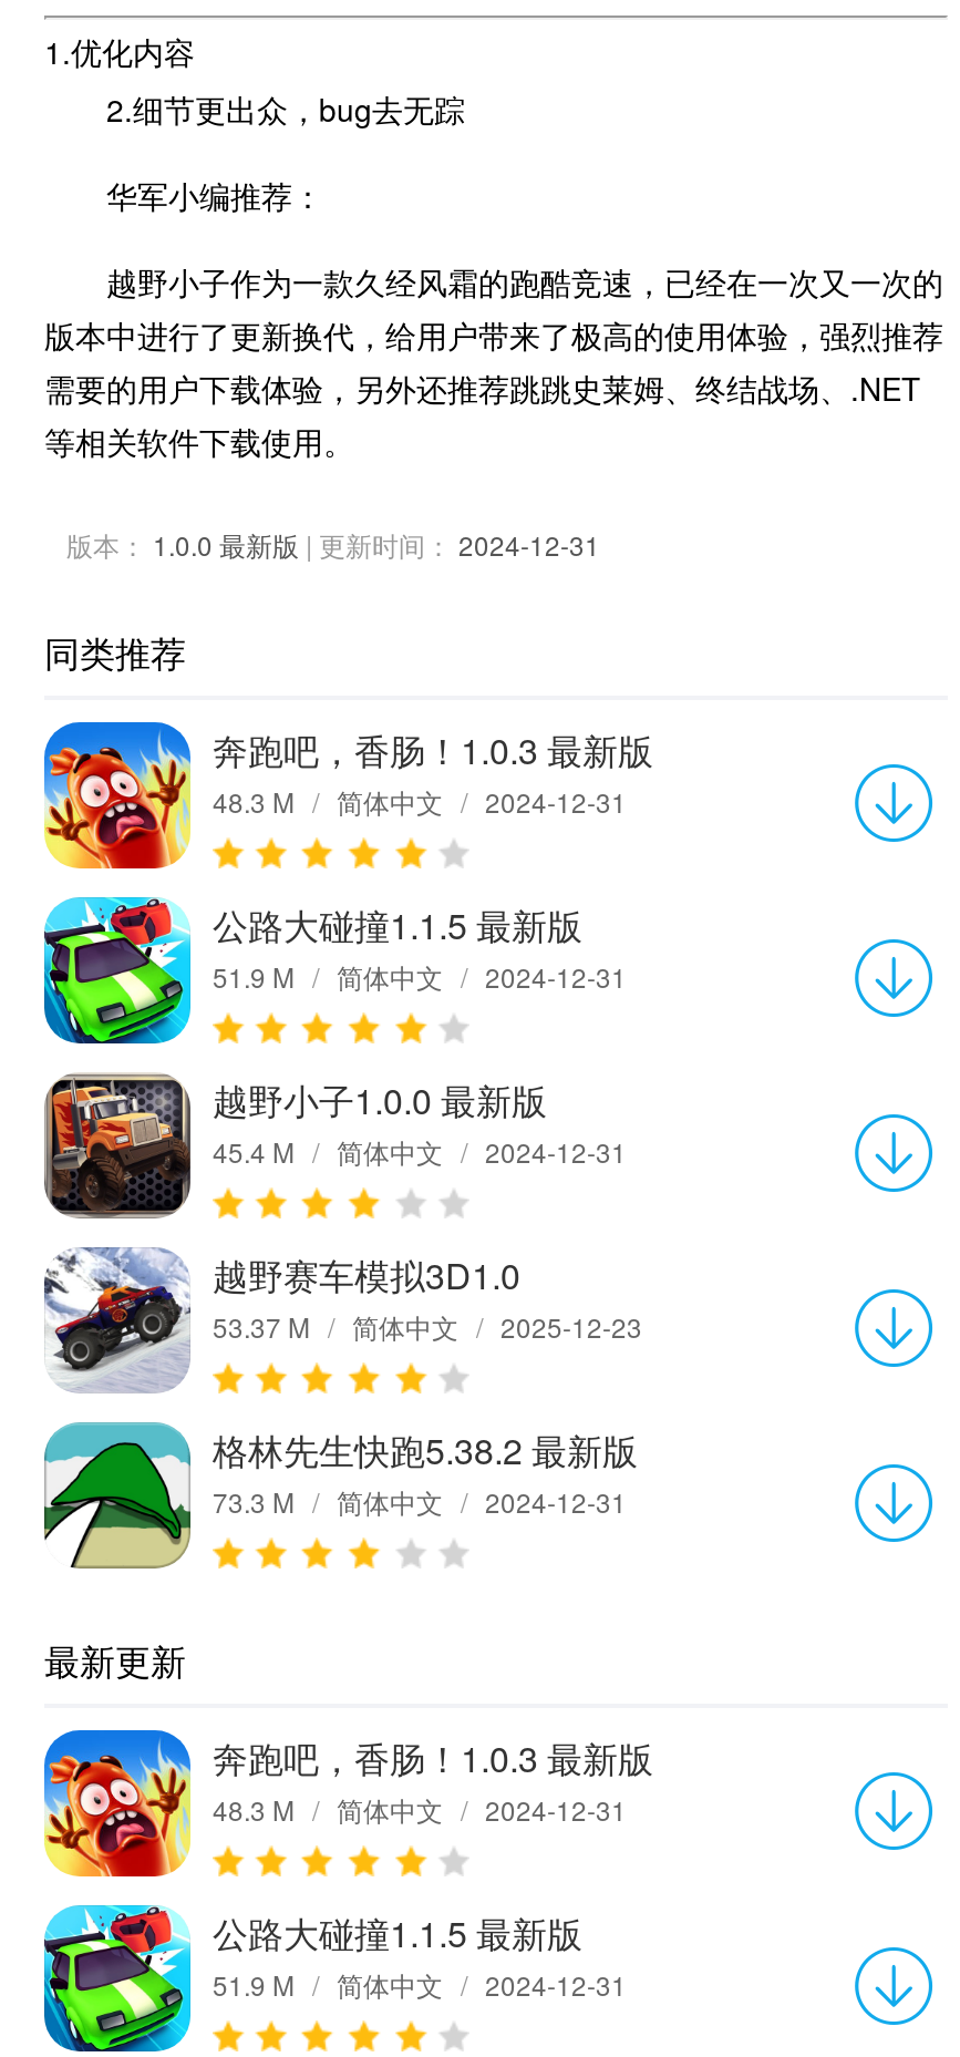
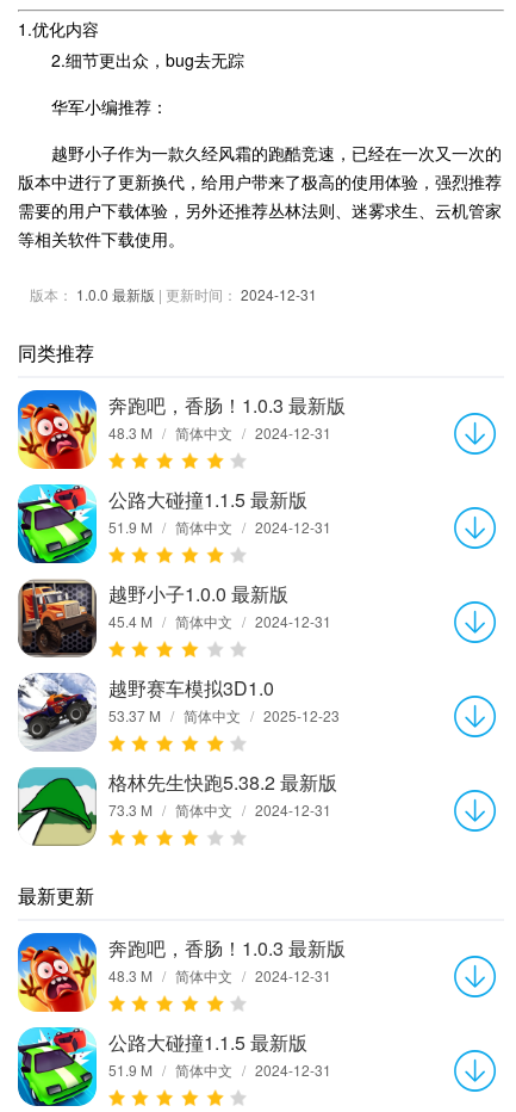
- 需要的用户下载体验，另外还推荐跳跳史莱姆、终结战场、.NET
+ 需要的用户下载体验，另外还推荐丛林法则、迷雾求生、云机管家
